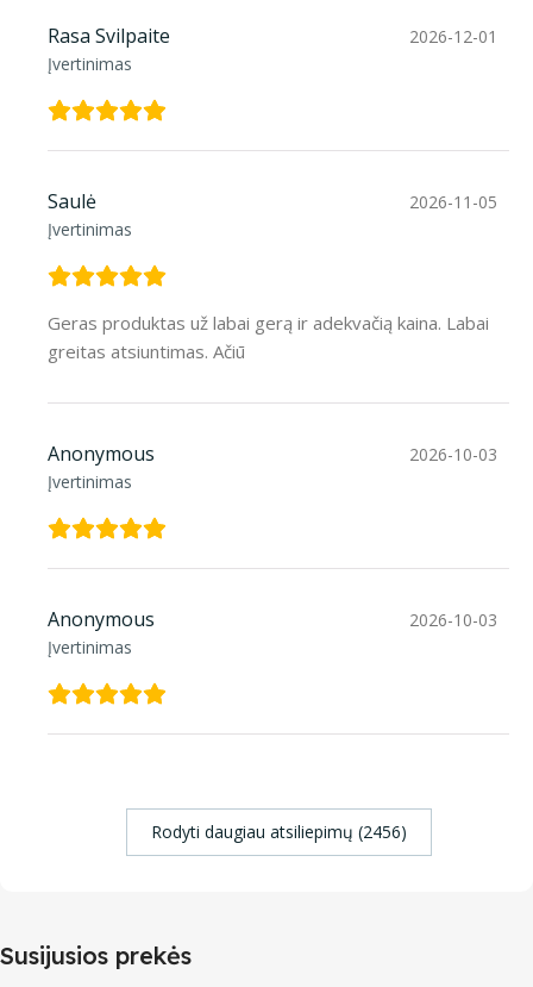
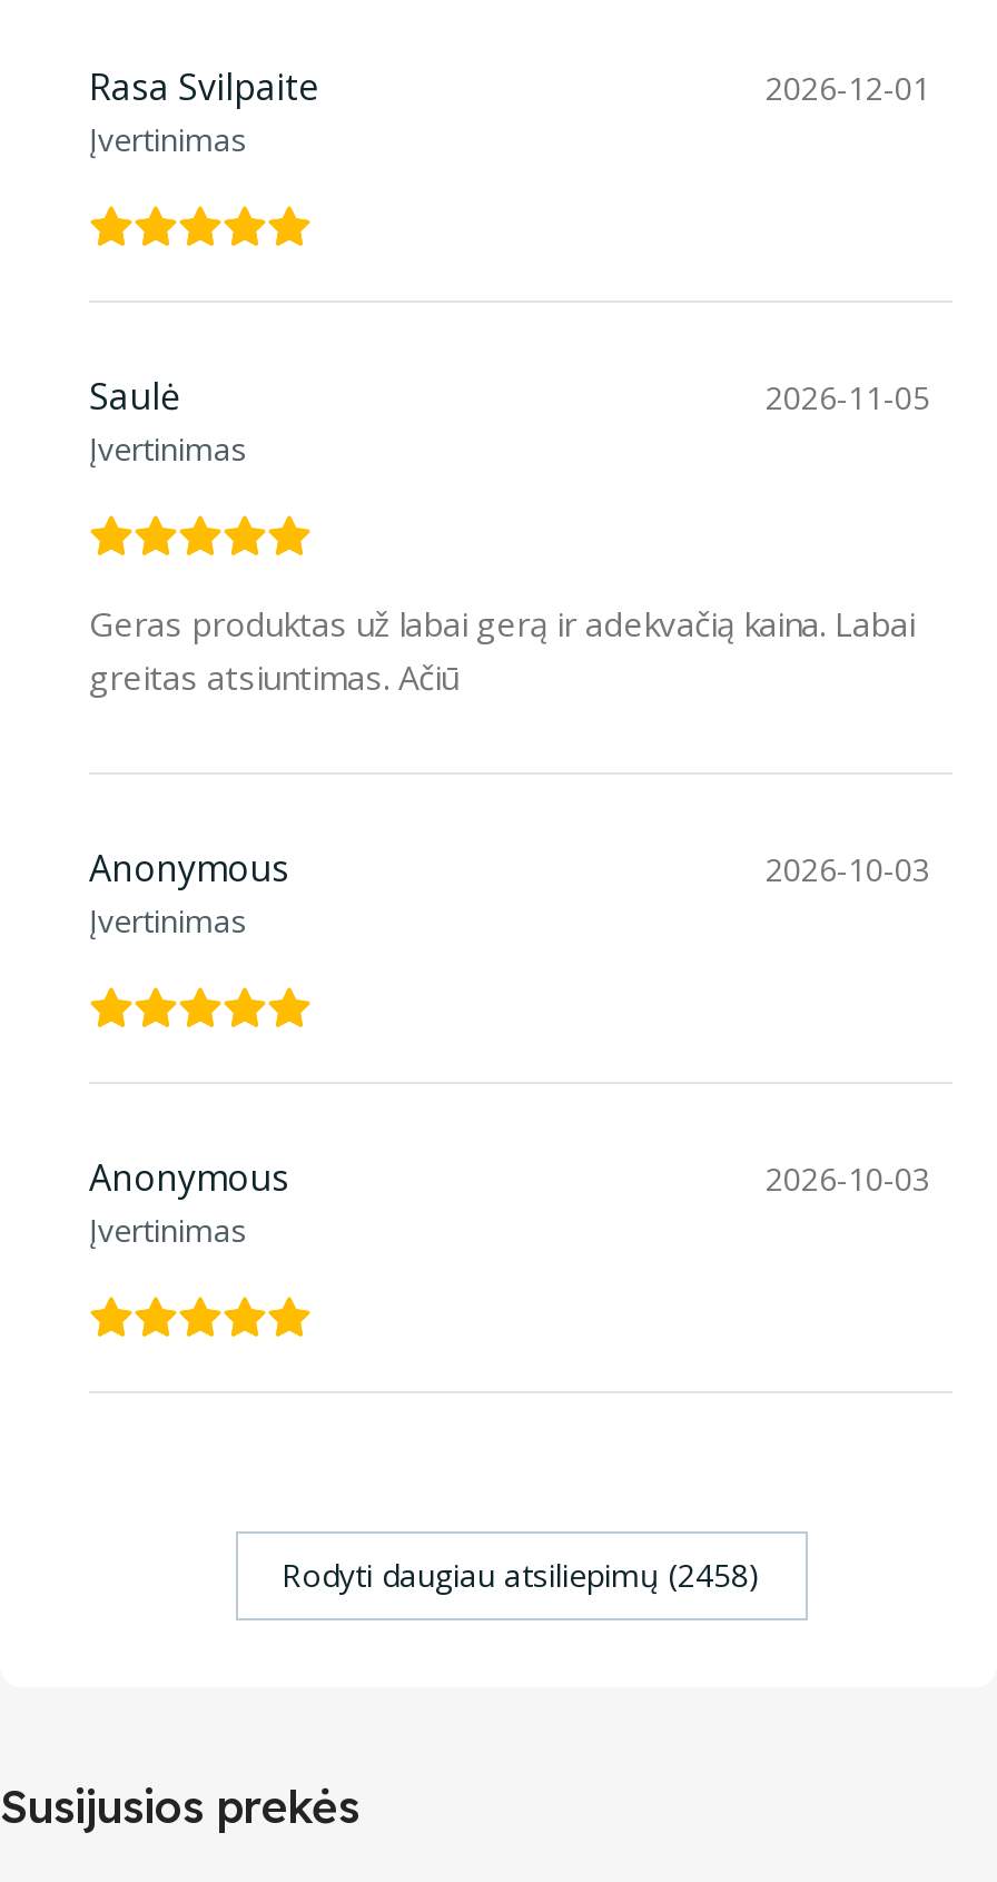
- Rodyti daugiau atsiliepimų (2456)
+ Rodyti daugiau atsiliepimų (2458)
